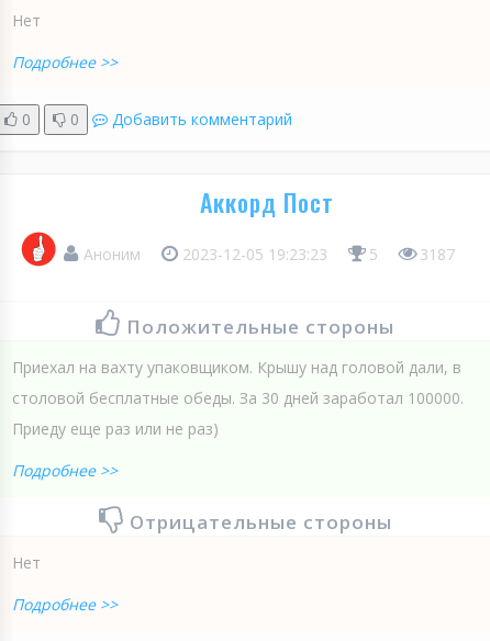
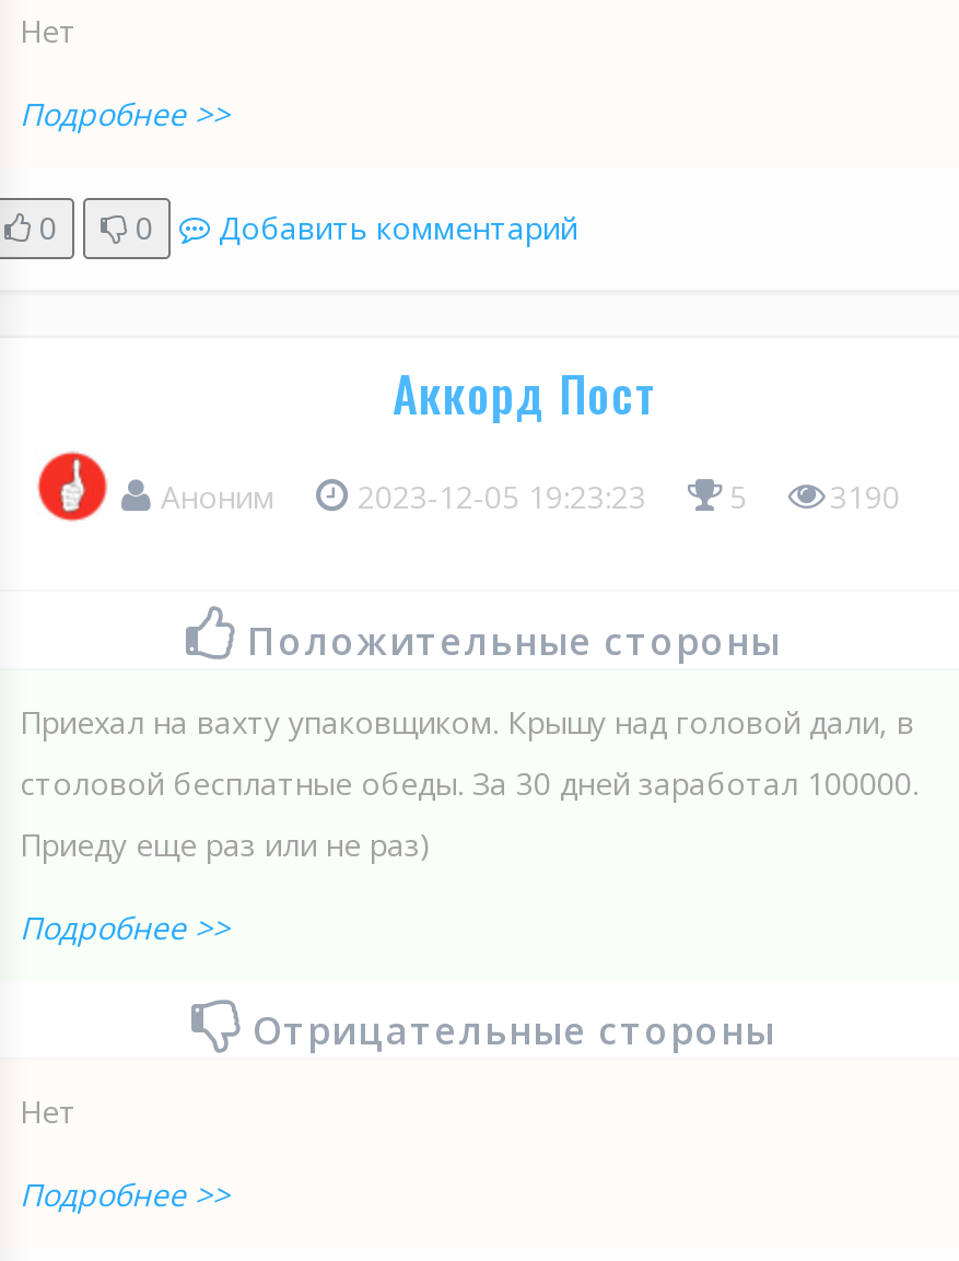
- Аноним 2023-12-05 19:23:23 5 3187
+ Аноним 2023-12-05 19:23:23 5 3190
